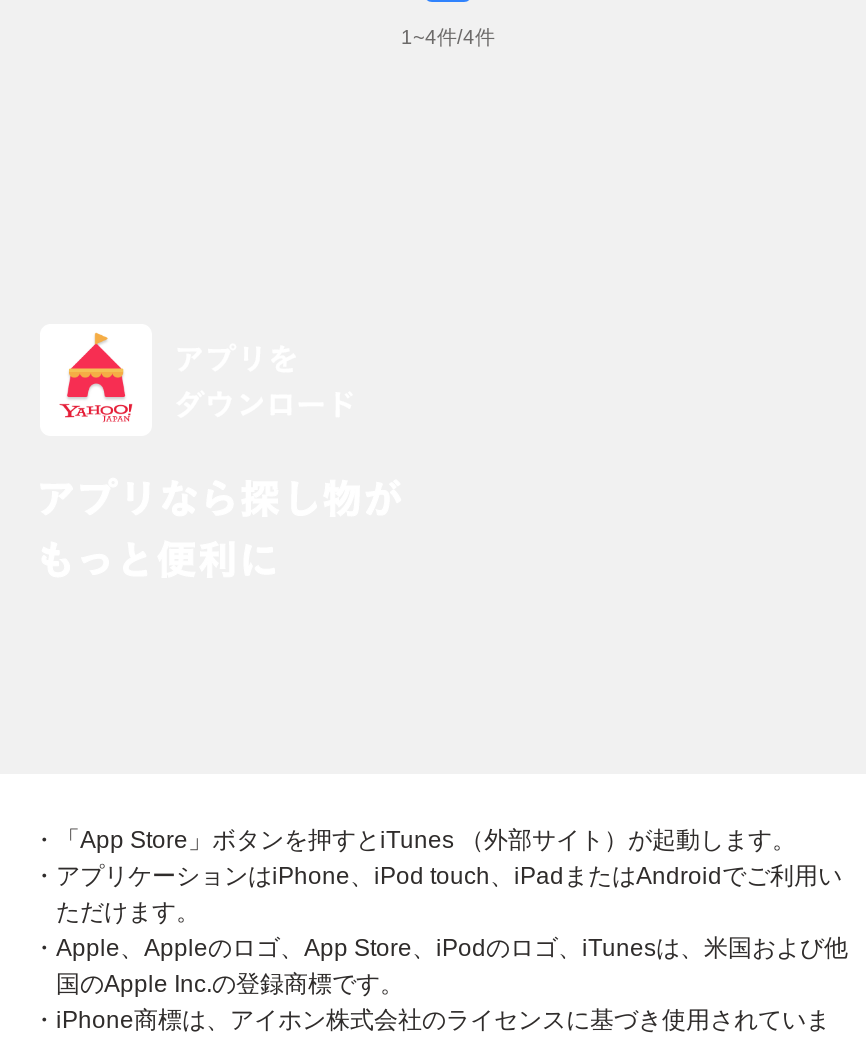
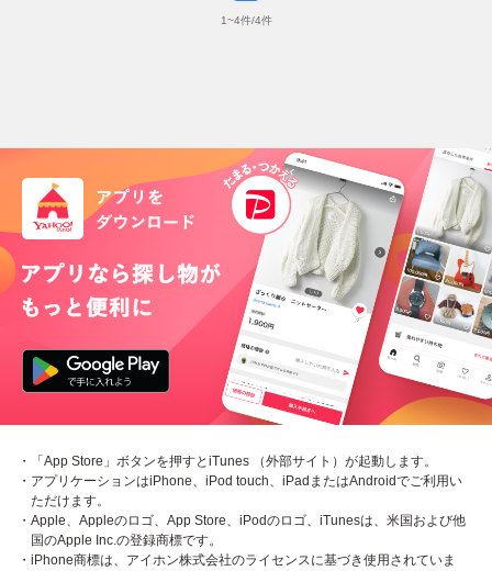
+ [image]
